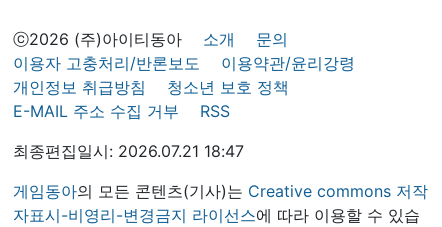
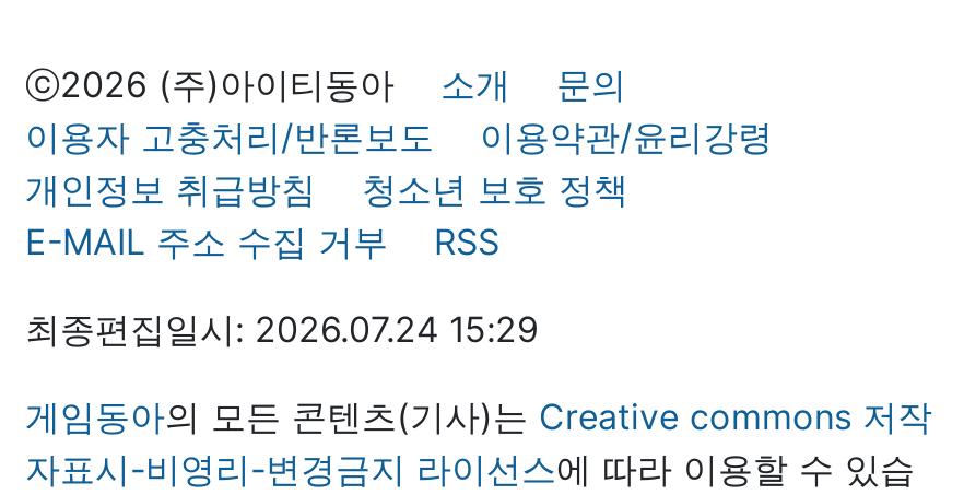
- 최종편집일시: 2026.07.21 18:47
+ 최종편집일시: 2026.07.24 15:29
